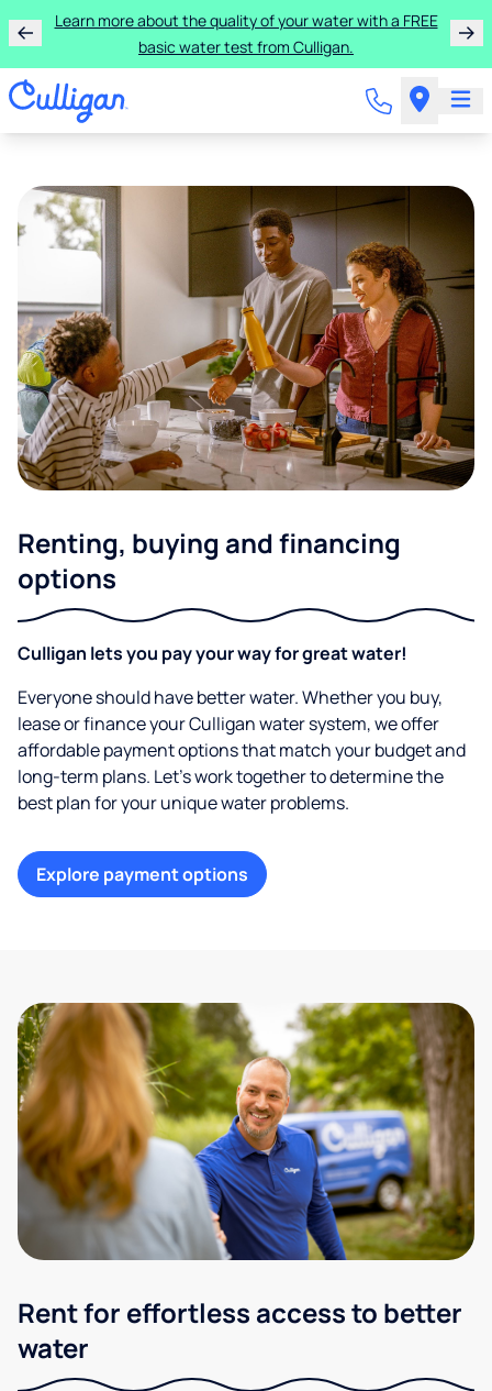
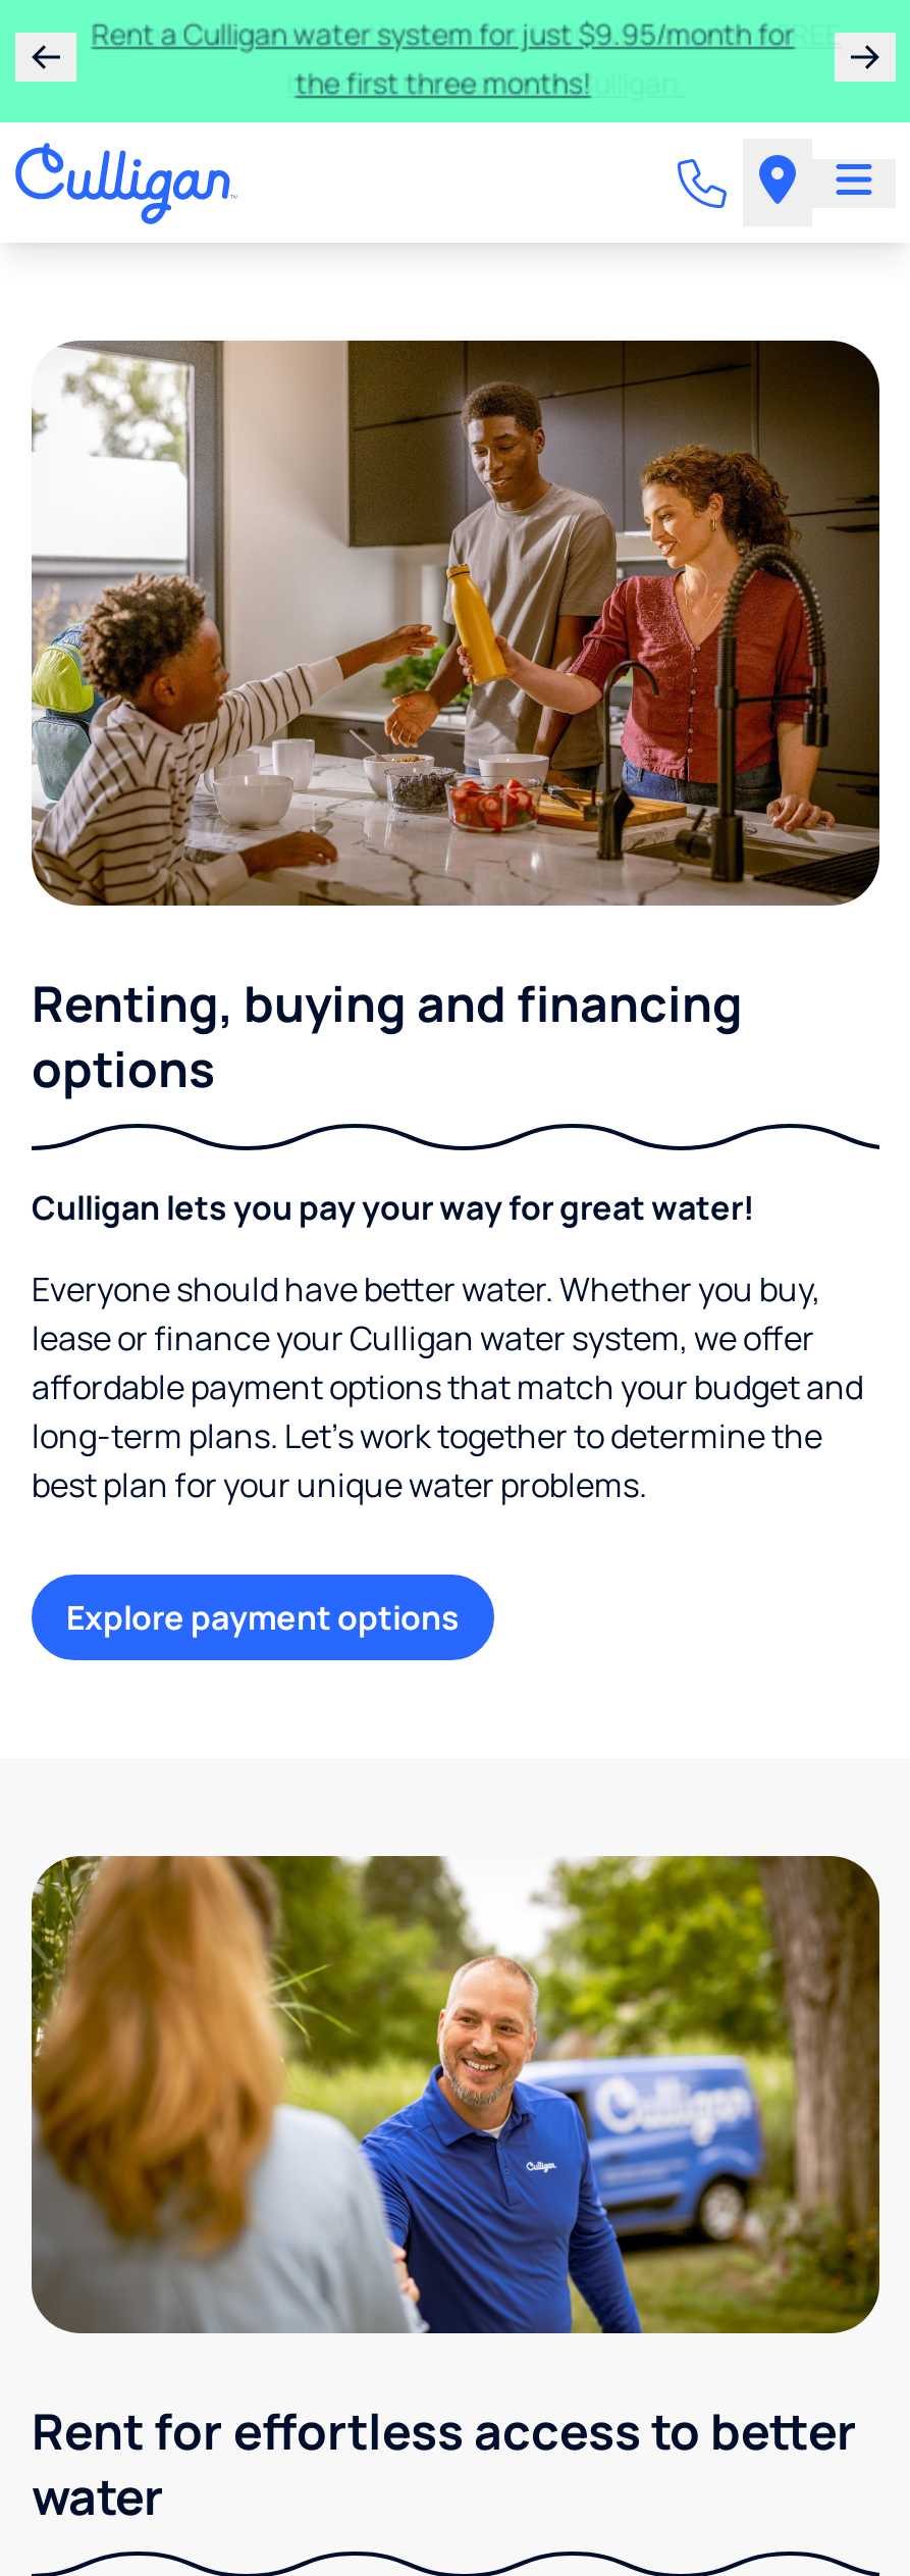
- Learn more about the quality of your water with a FREE
- basic water test from Culligan.
+ Rent a Culligan water system for just $9.95/month for
+ the first three months!
